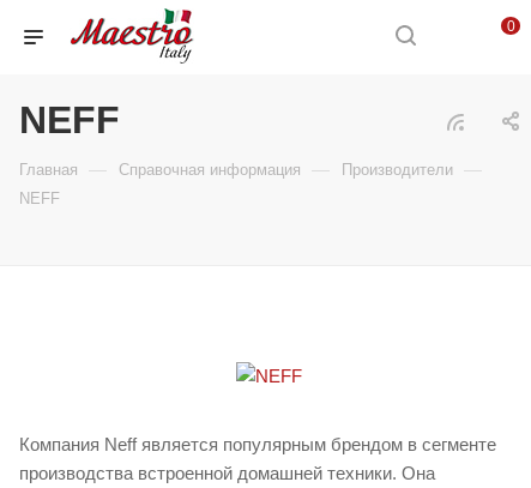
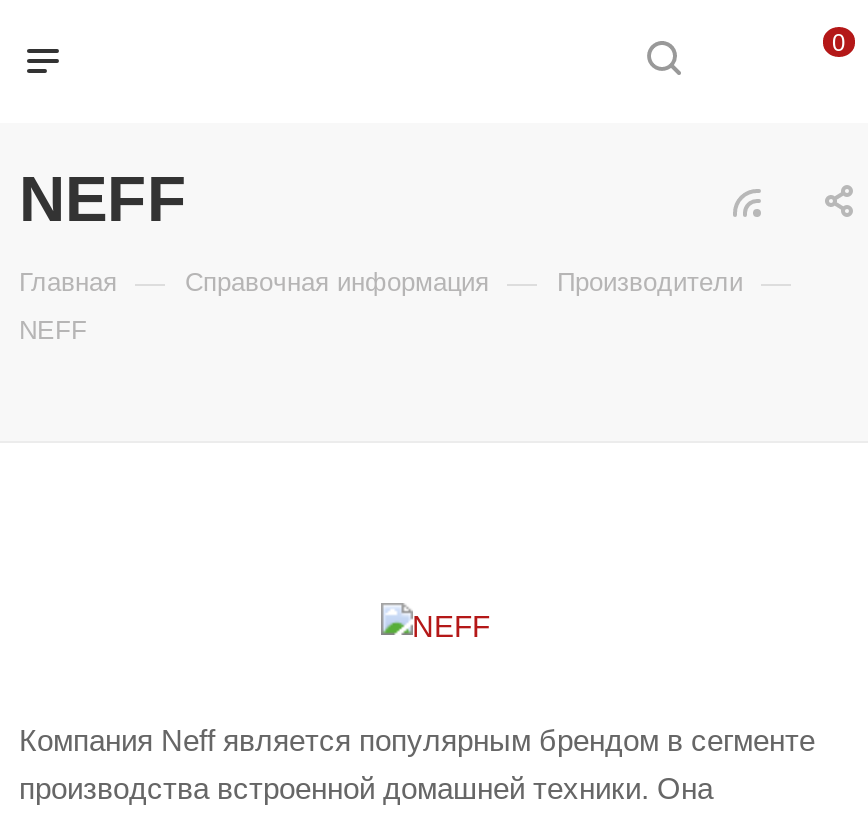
- [image]
